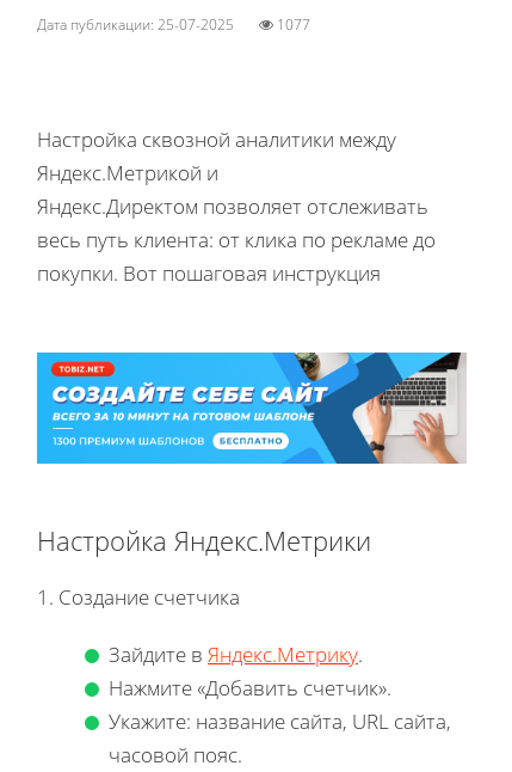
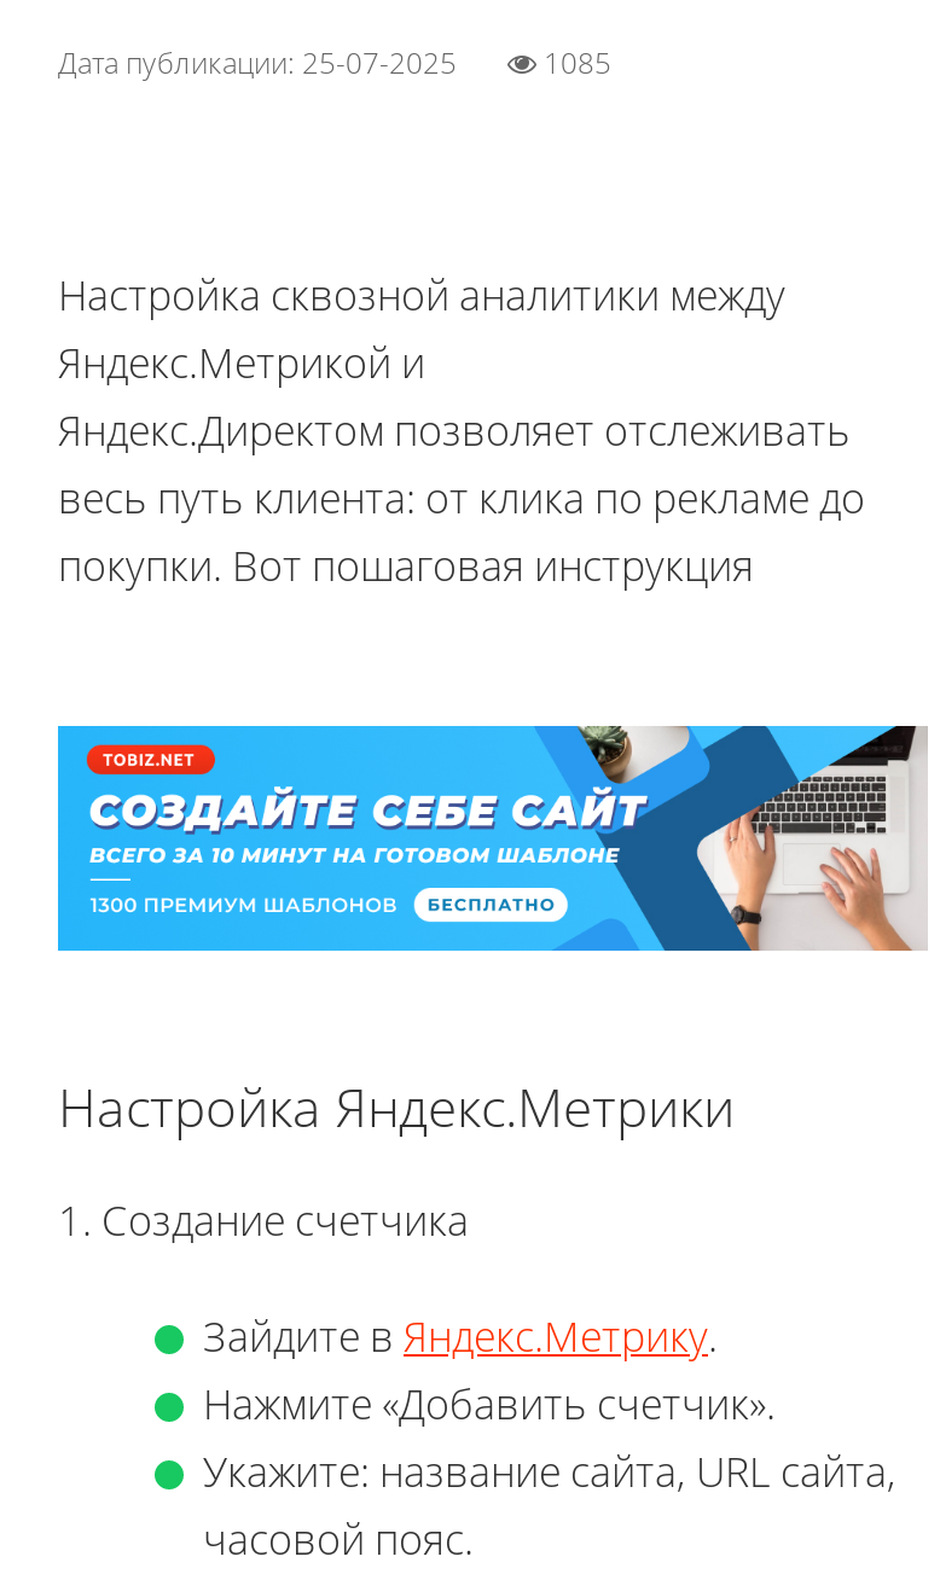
- Дата публикации: 25-07-2025 1077
+ Дата публикации: 25-07-2025 1085
